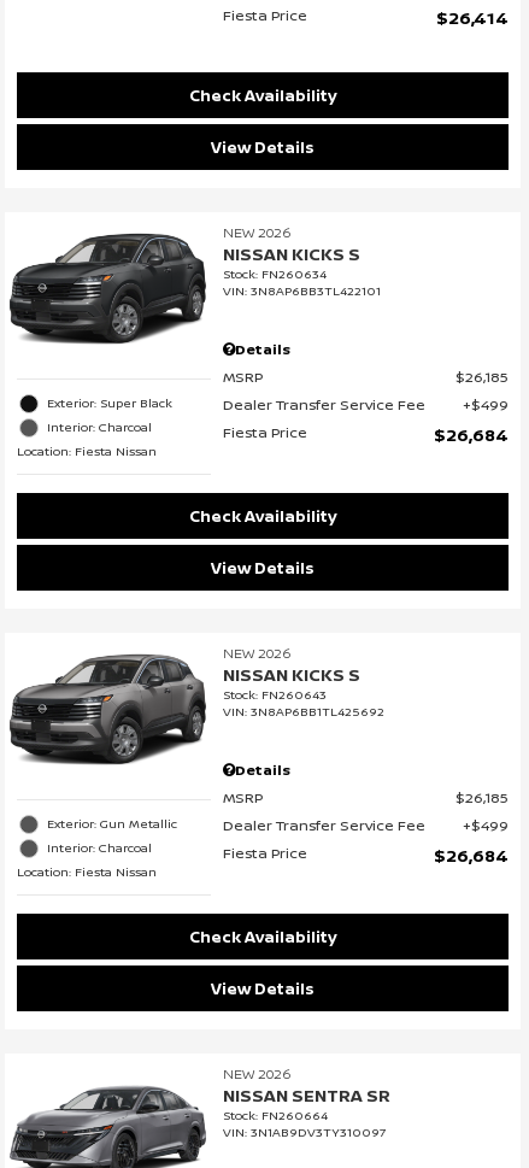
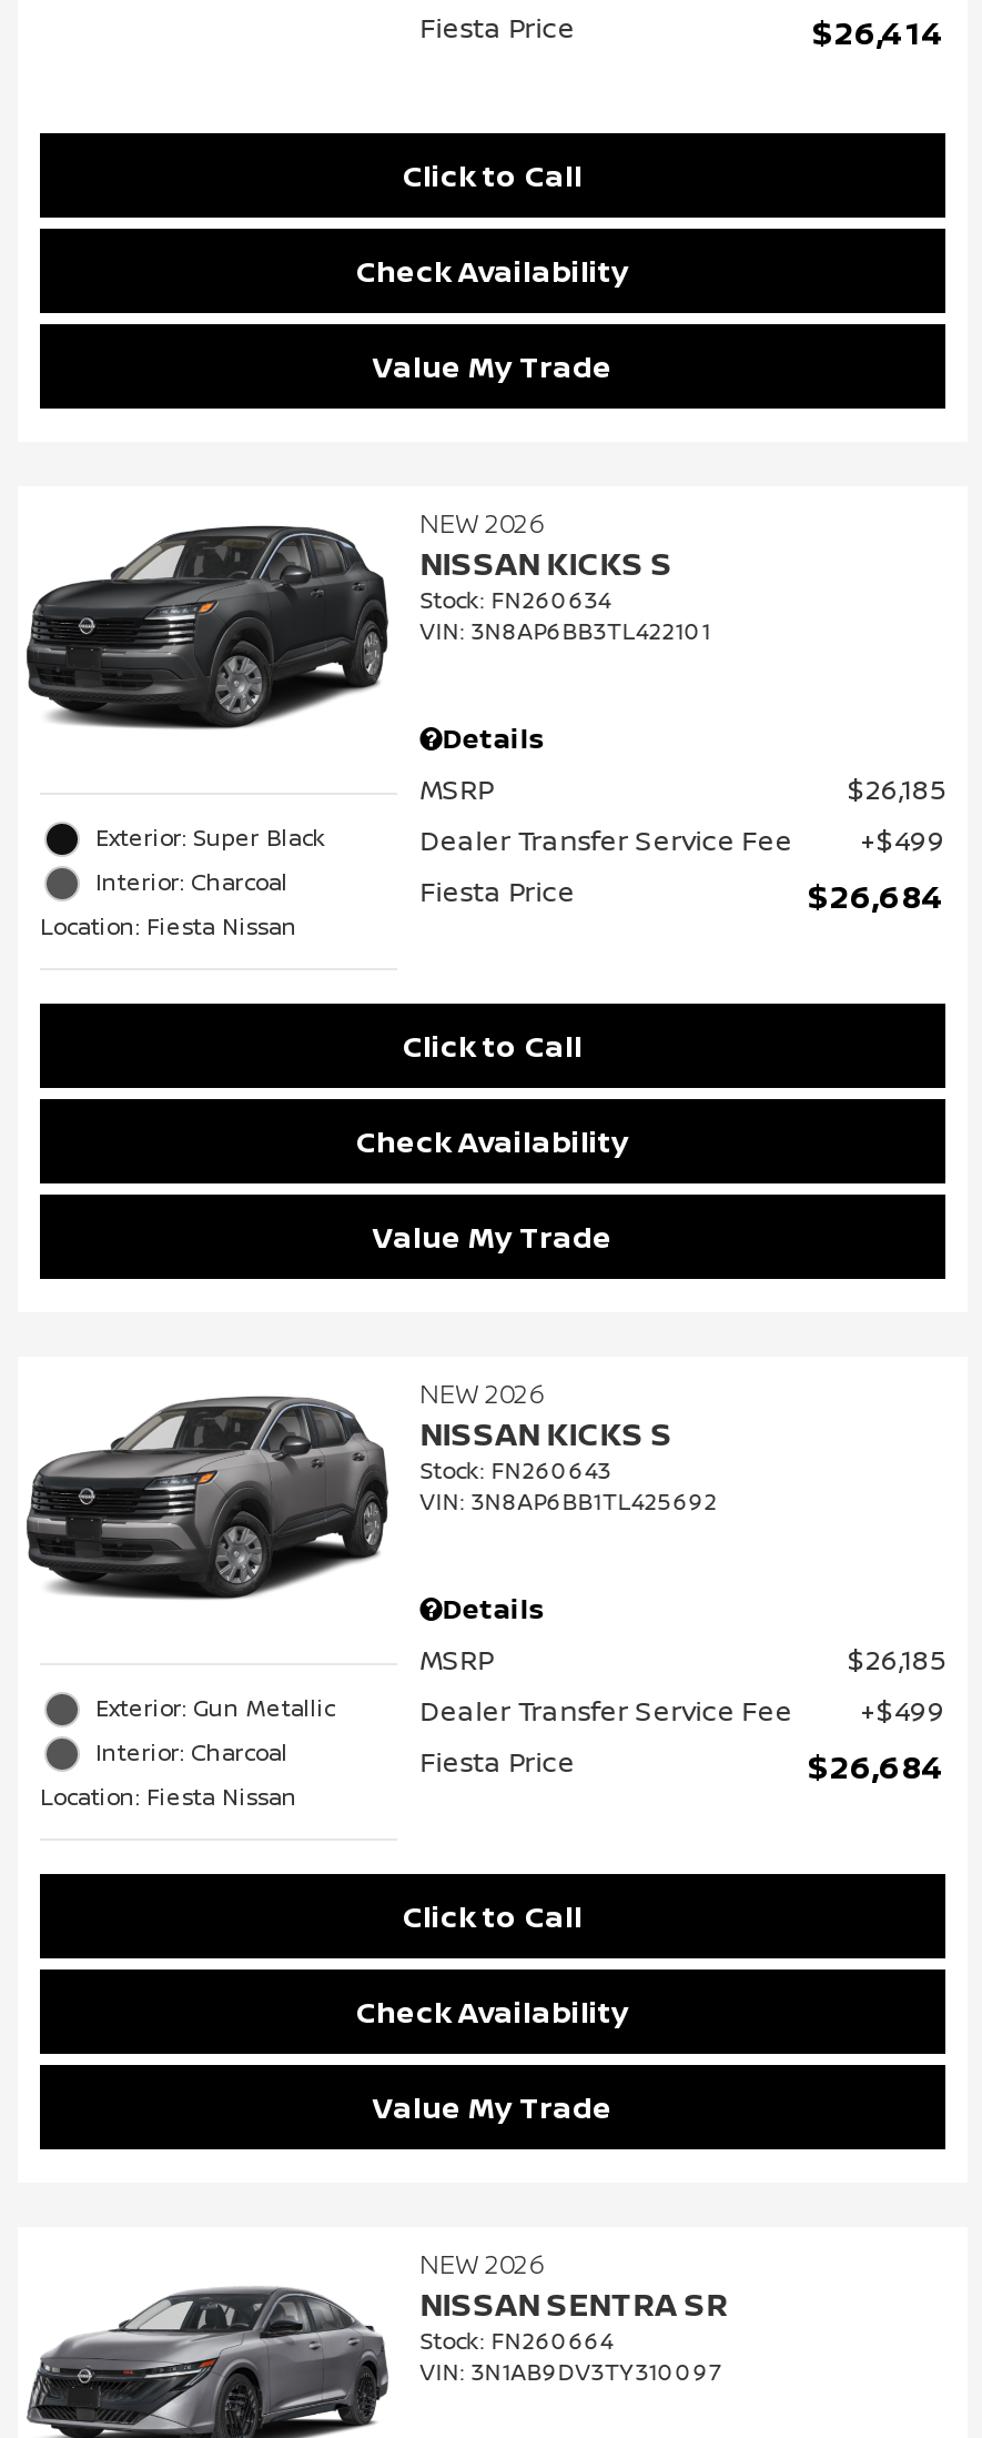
+ Click to Call

- View Details
+ Value My Trade

+ Click to Call

- View Details
+ Value My Trade

+ Click to Call

- View Details
+ Value My Trade
